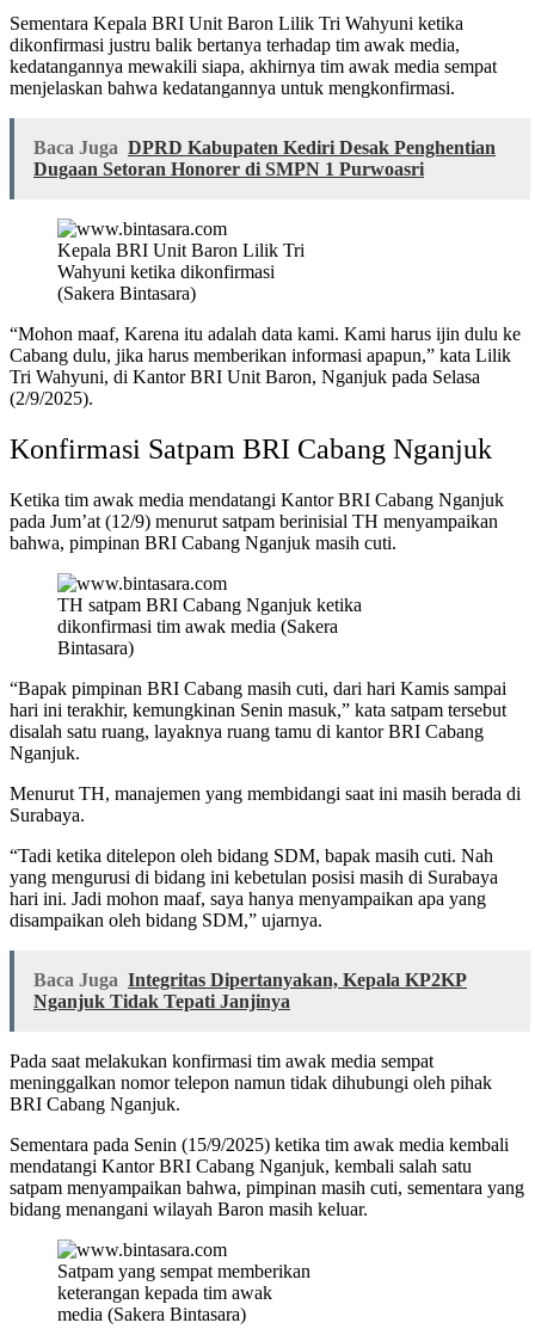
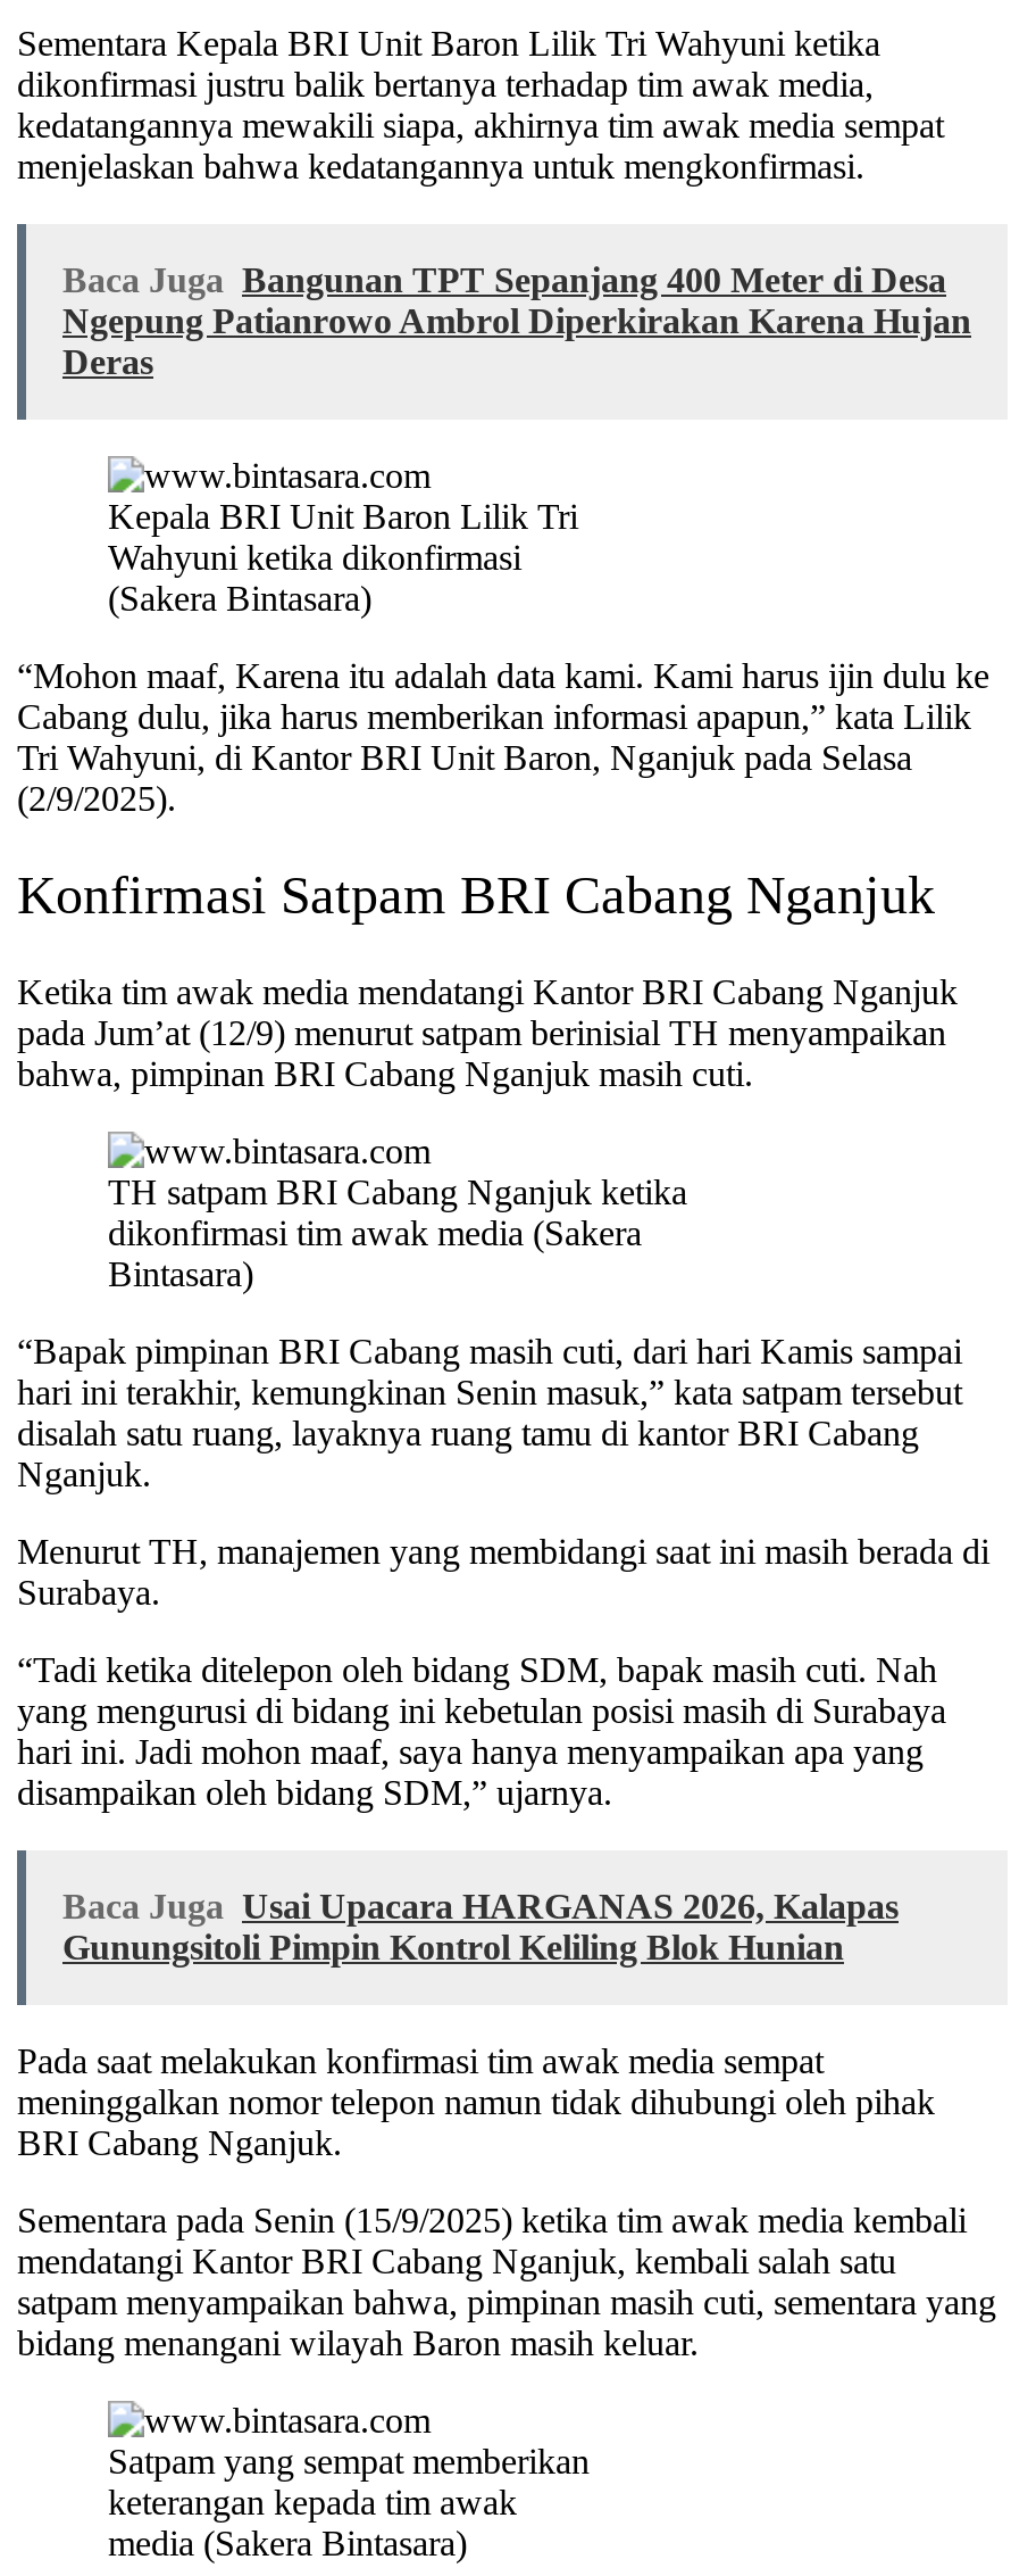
- Baca Juga DPRD Kabupaten Kediri Desak Penghentian
- Dugaan Setoran Honorer di SMPN 1 Purwoasri
+ Baca Juga Bangunan TPT Sepanjang 400 Meter di Desa
+ Ngepung Patianrowo Ambrol Diperkirakan Karena Hujan
+ Deras

- Baca Juga Integritas Dipertanyakan, Kepala KP2KP
- Nganjuk Tidak Tepati Janjinya
+ Baca Juga Usai Upacara HARGANAS 2026, Kalapas
+ Gunungsitoli Pimpin Kontrol Keliling Blok Hunian
